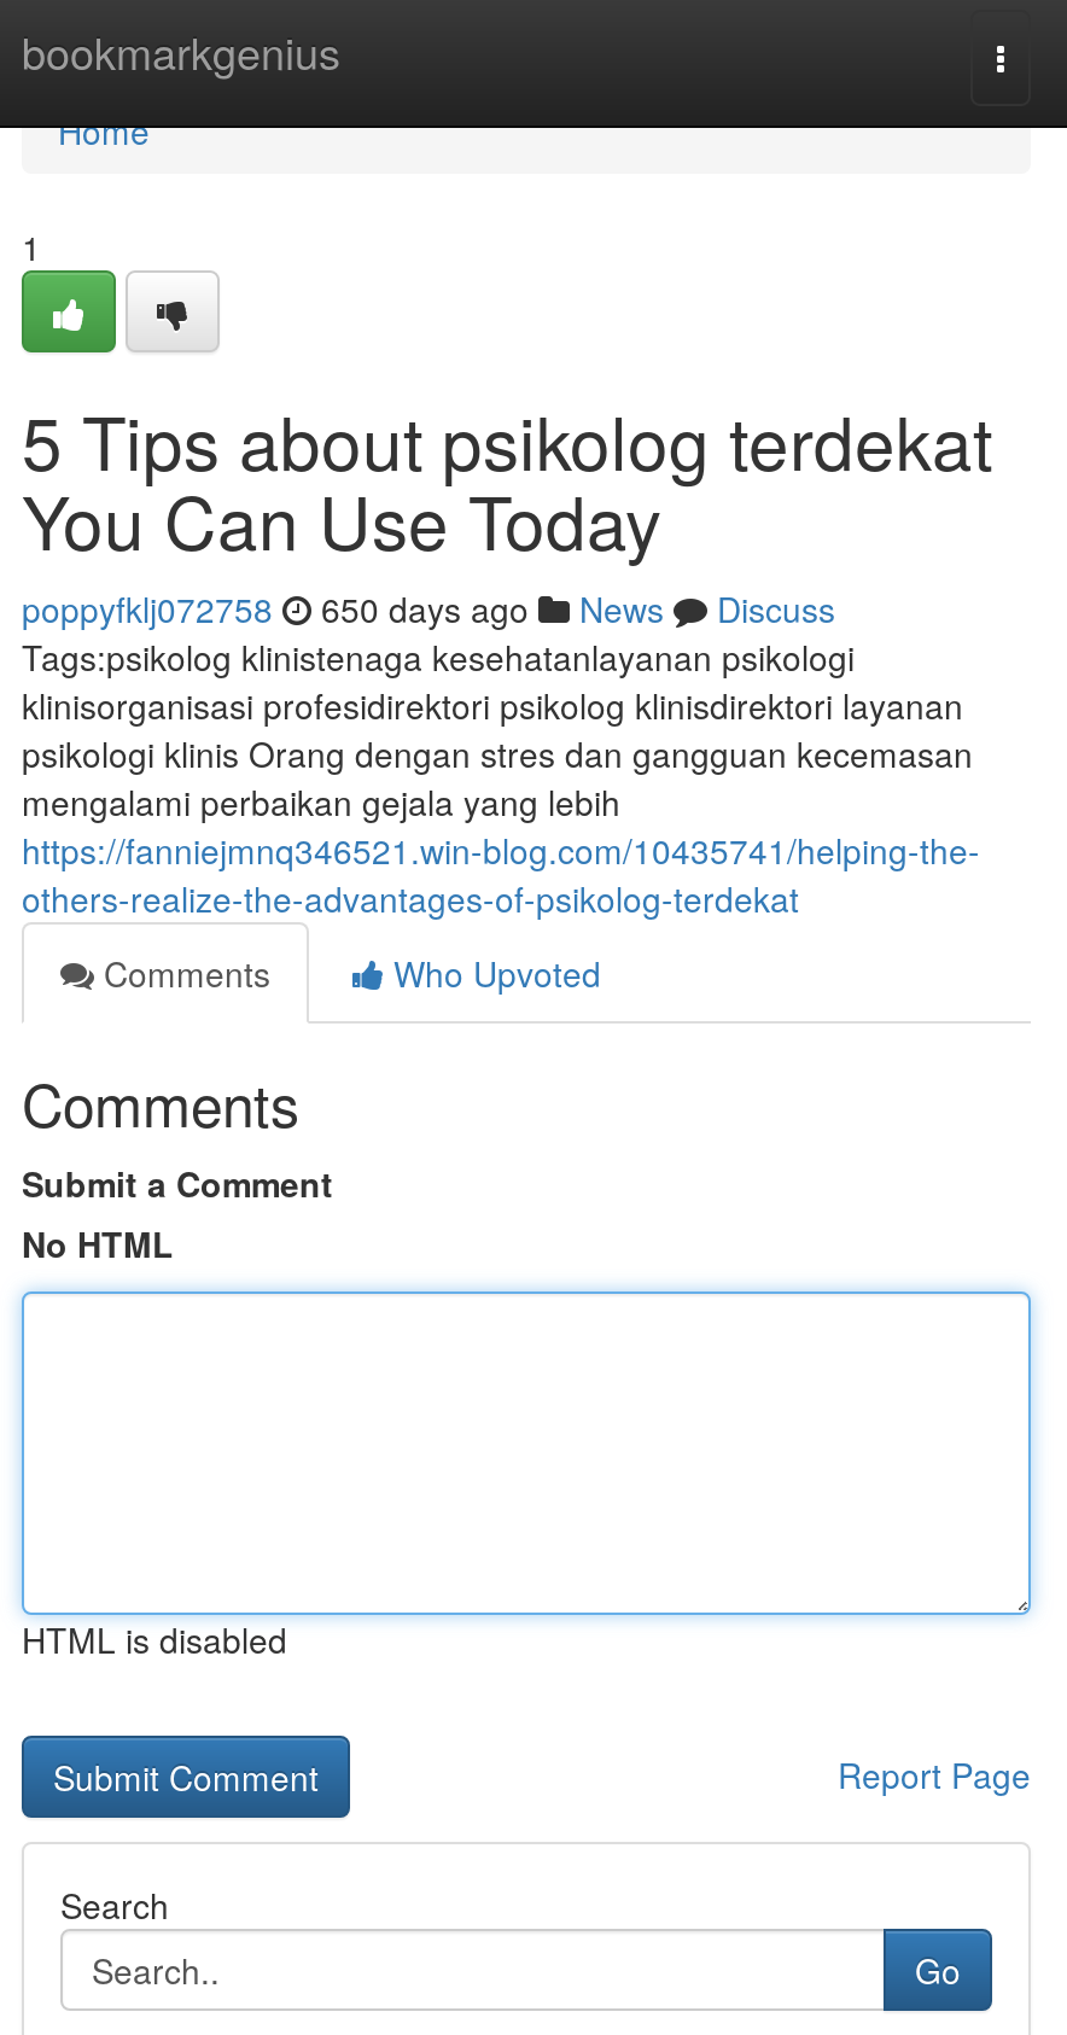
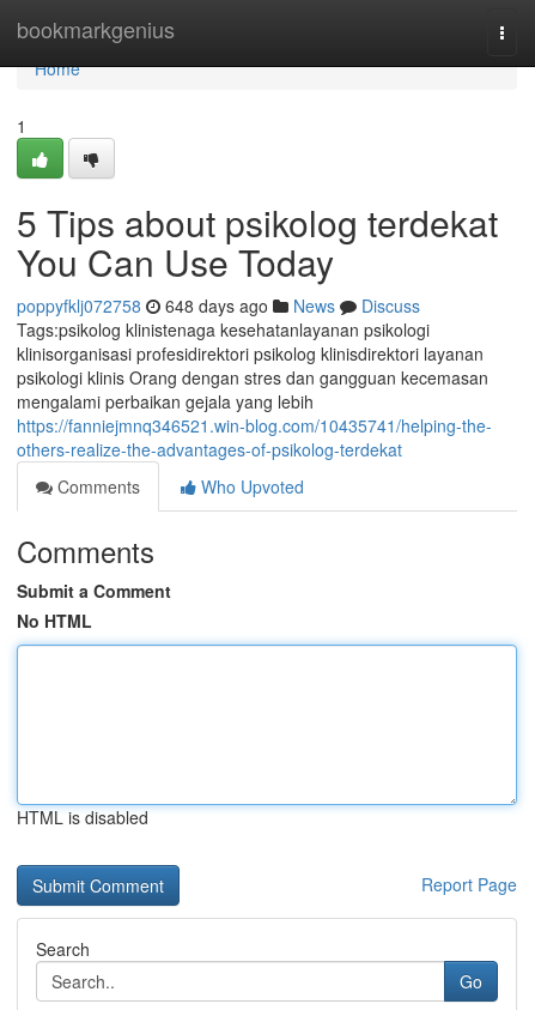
- poppyfklj072758 650 days ago News Discuss
+ poppyfklj072758 648 days ago News Discuss
